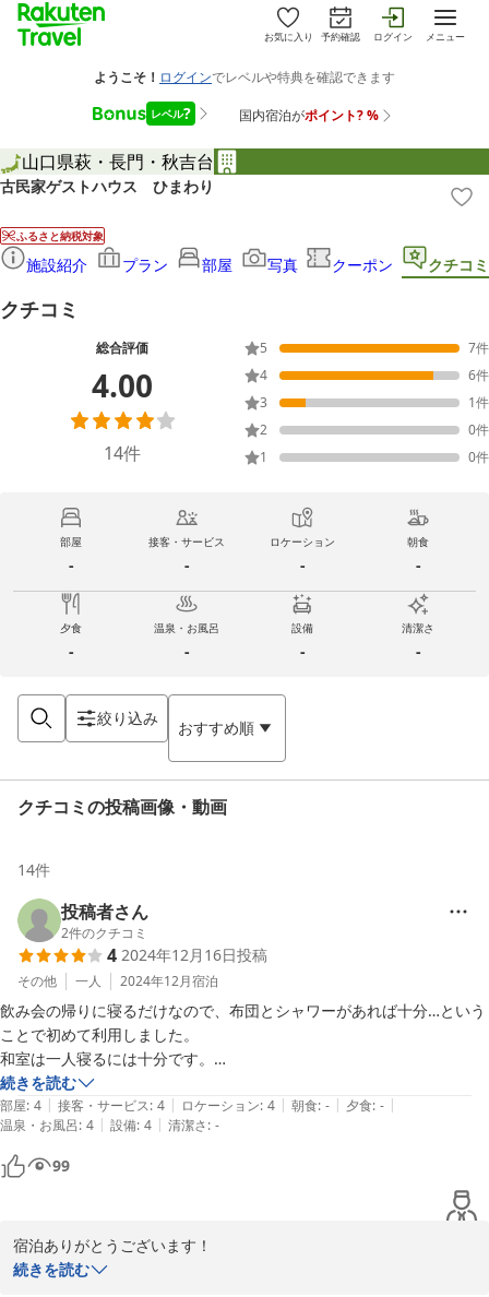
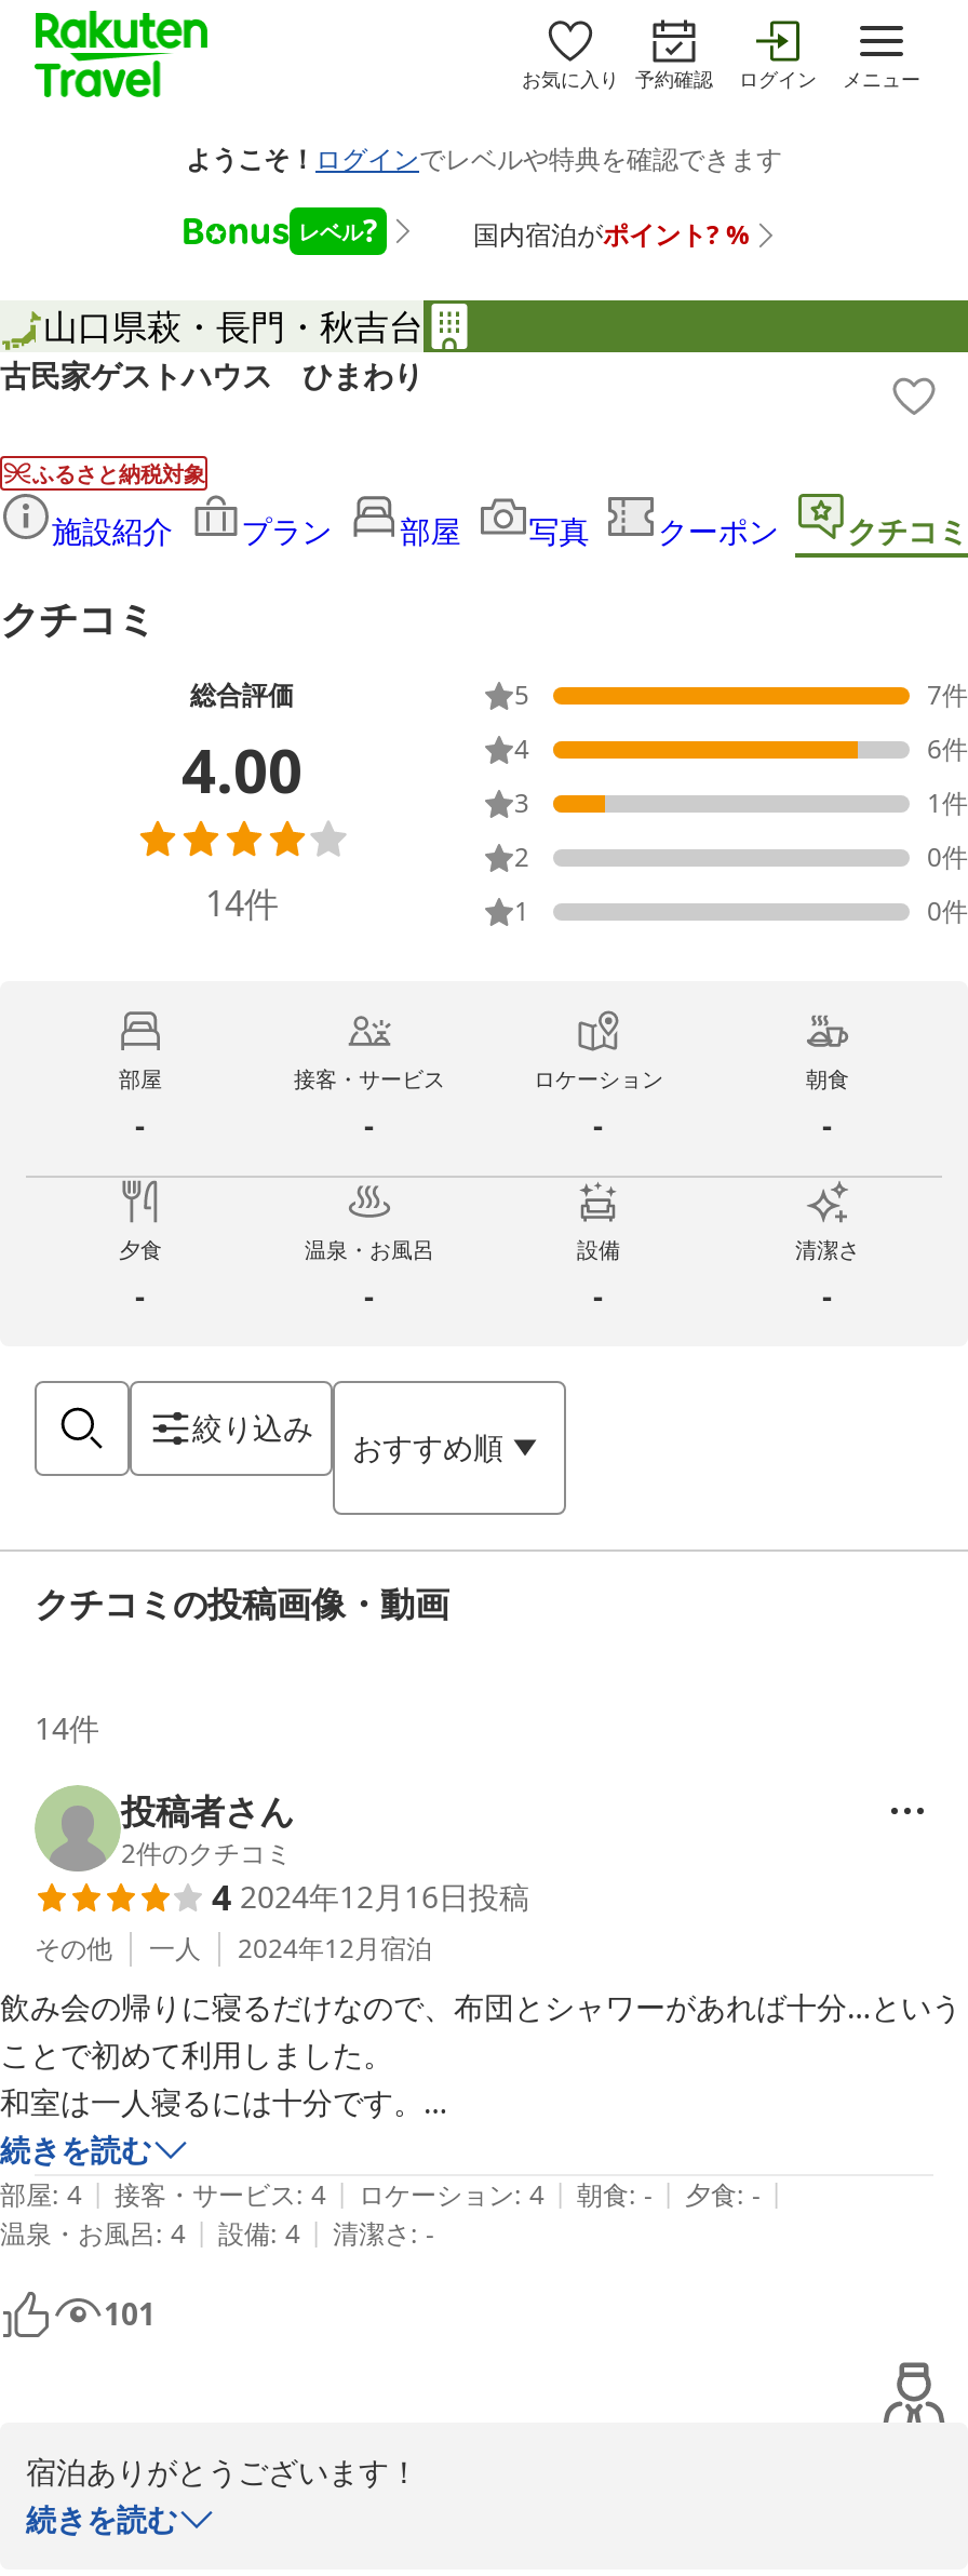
- 99
+ 101
